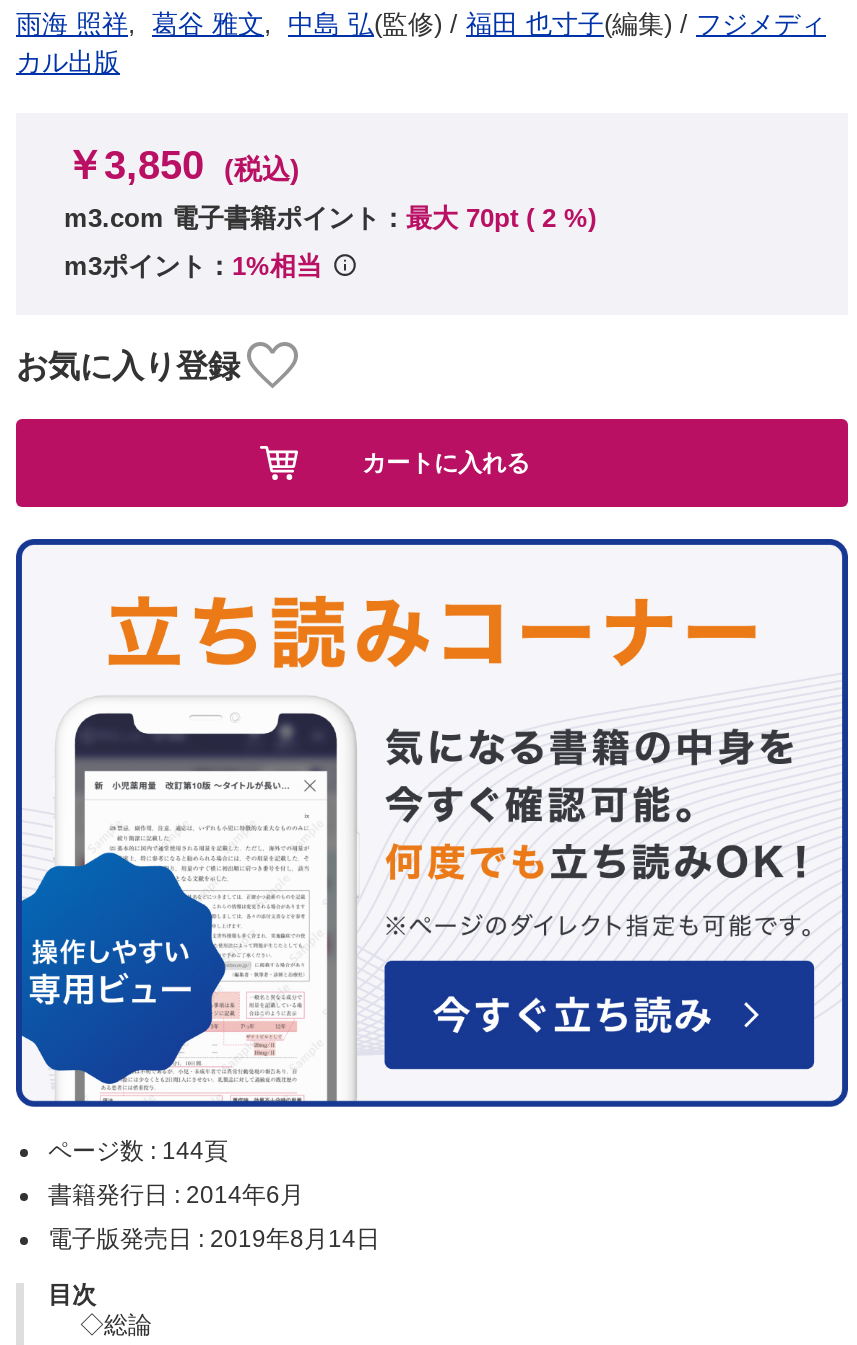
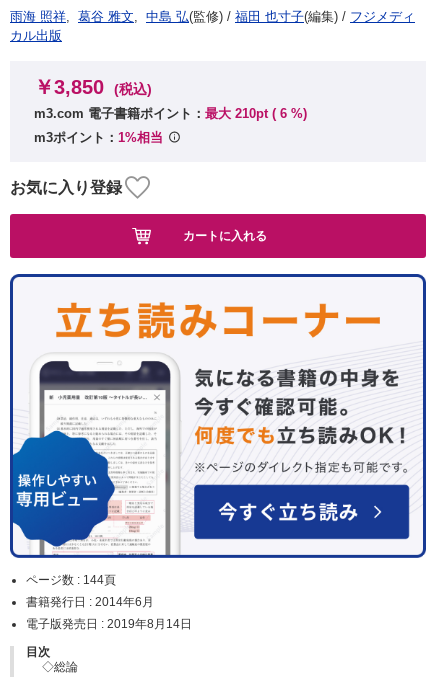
- m3.com 電子書籍ポイント：最大 70pt (2%)
+ m3.com 電子書籍ポイント：最大 210pt (6%)
